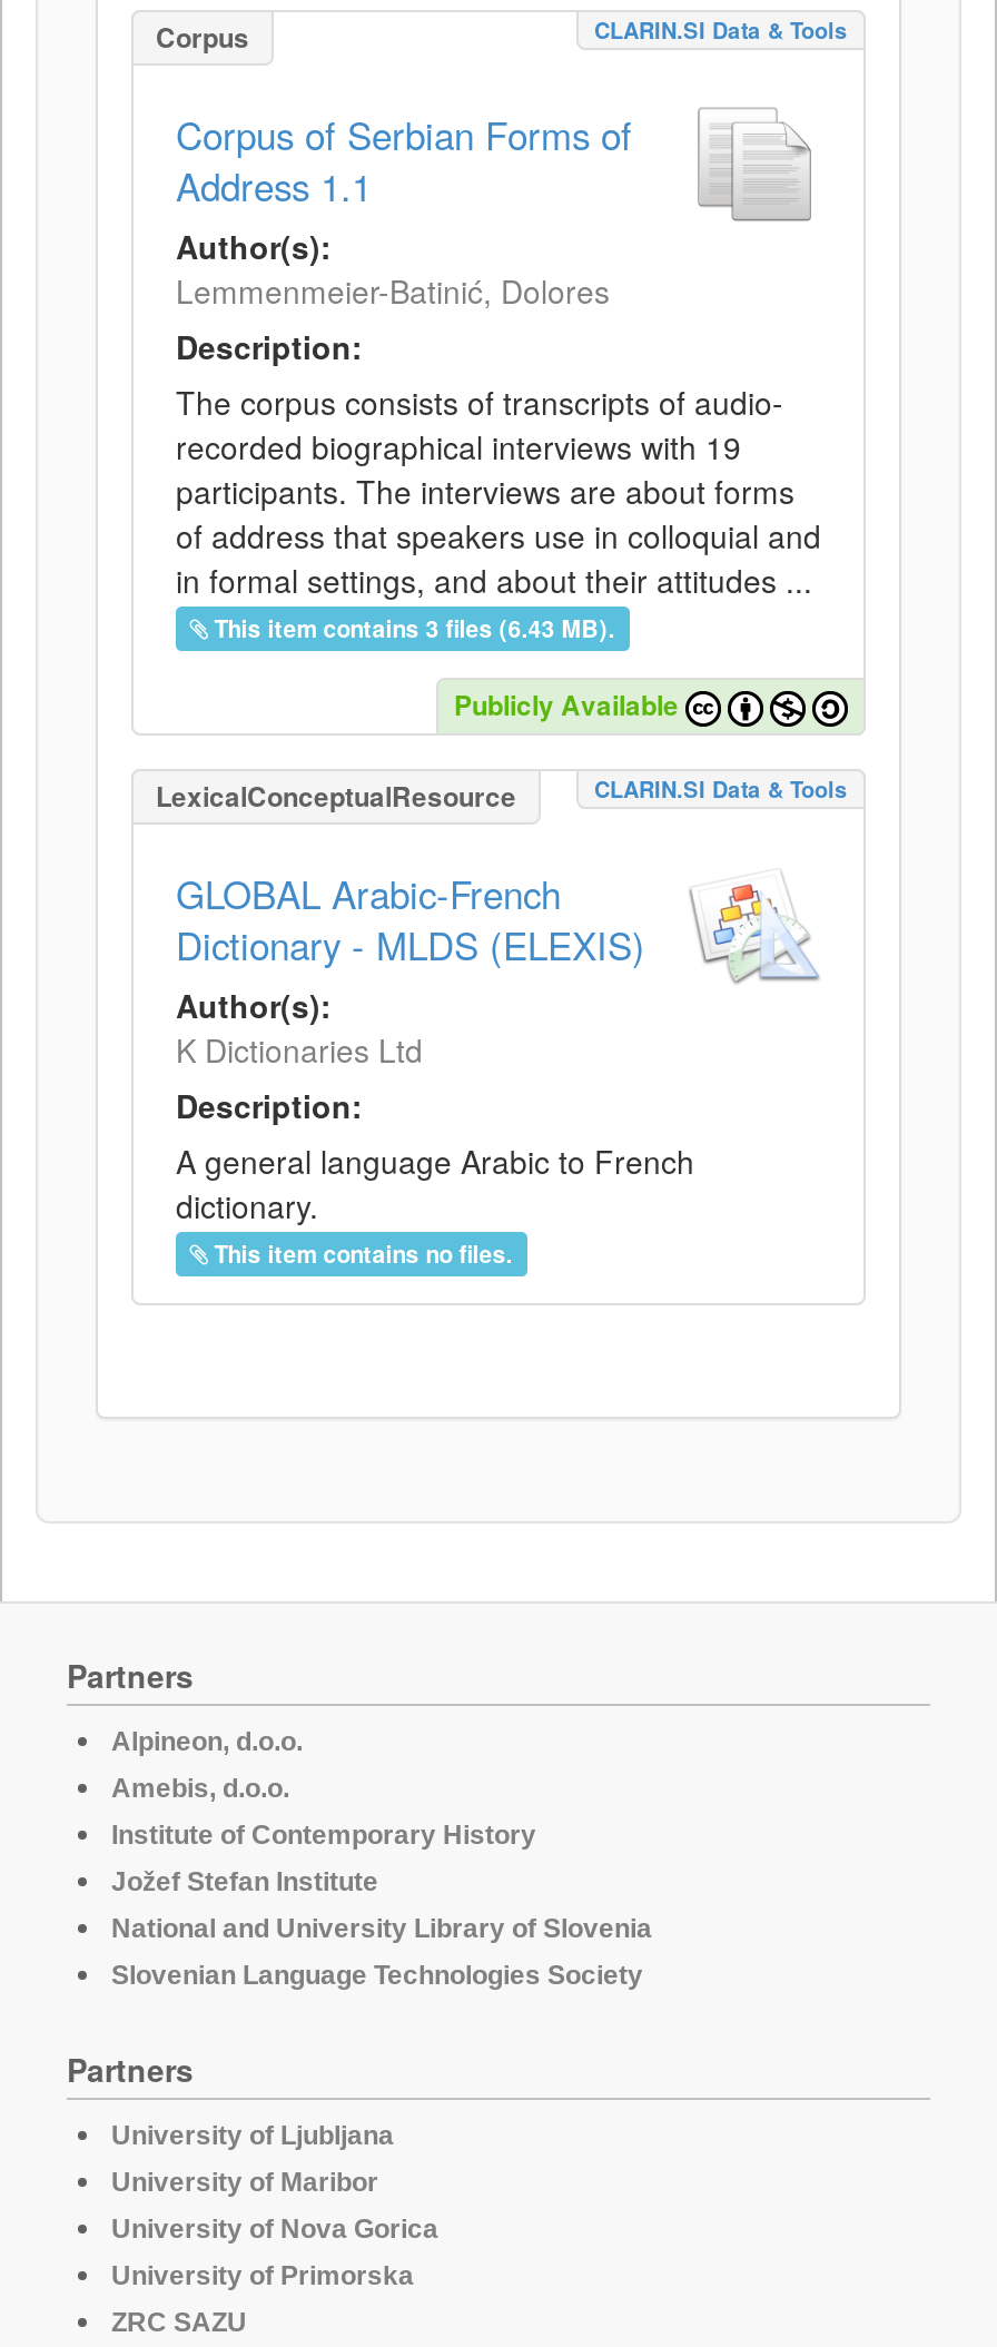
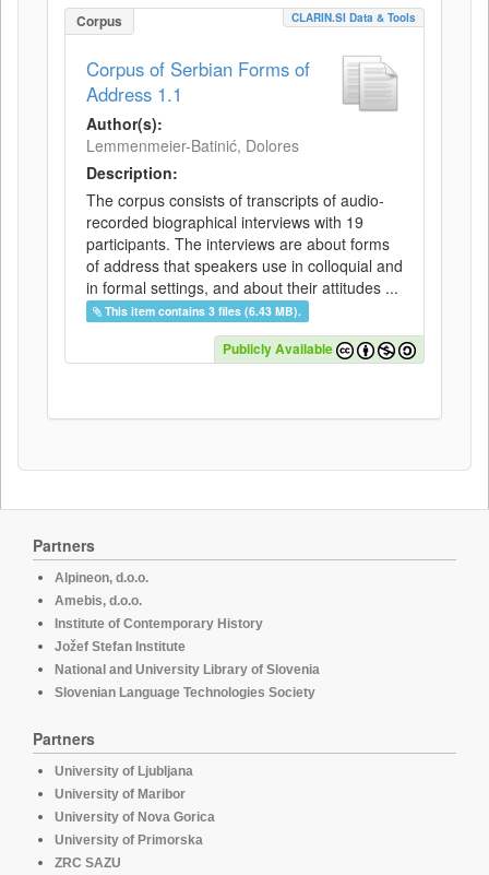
- [image]
- LexicalConceptualResource
- CLARIN.SI Data & Tools
- GLOBAL Arabic-French
- Dictionary - MLDS (ELEXIS)
- Author(s):
- K Dictionaries Ltd
- Description:
- A general language Arabic to French
- dictionary.
- This item contains no files.
